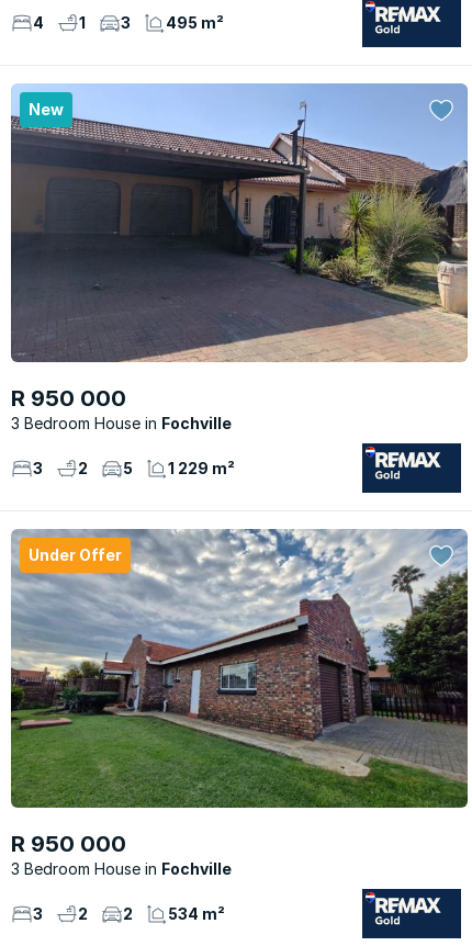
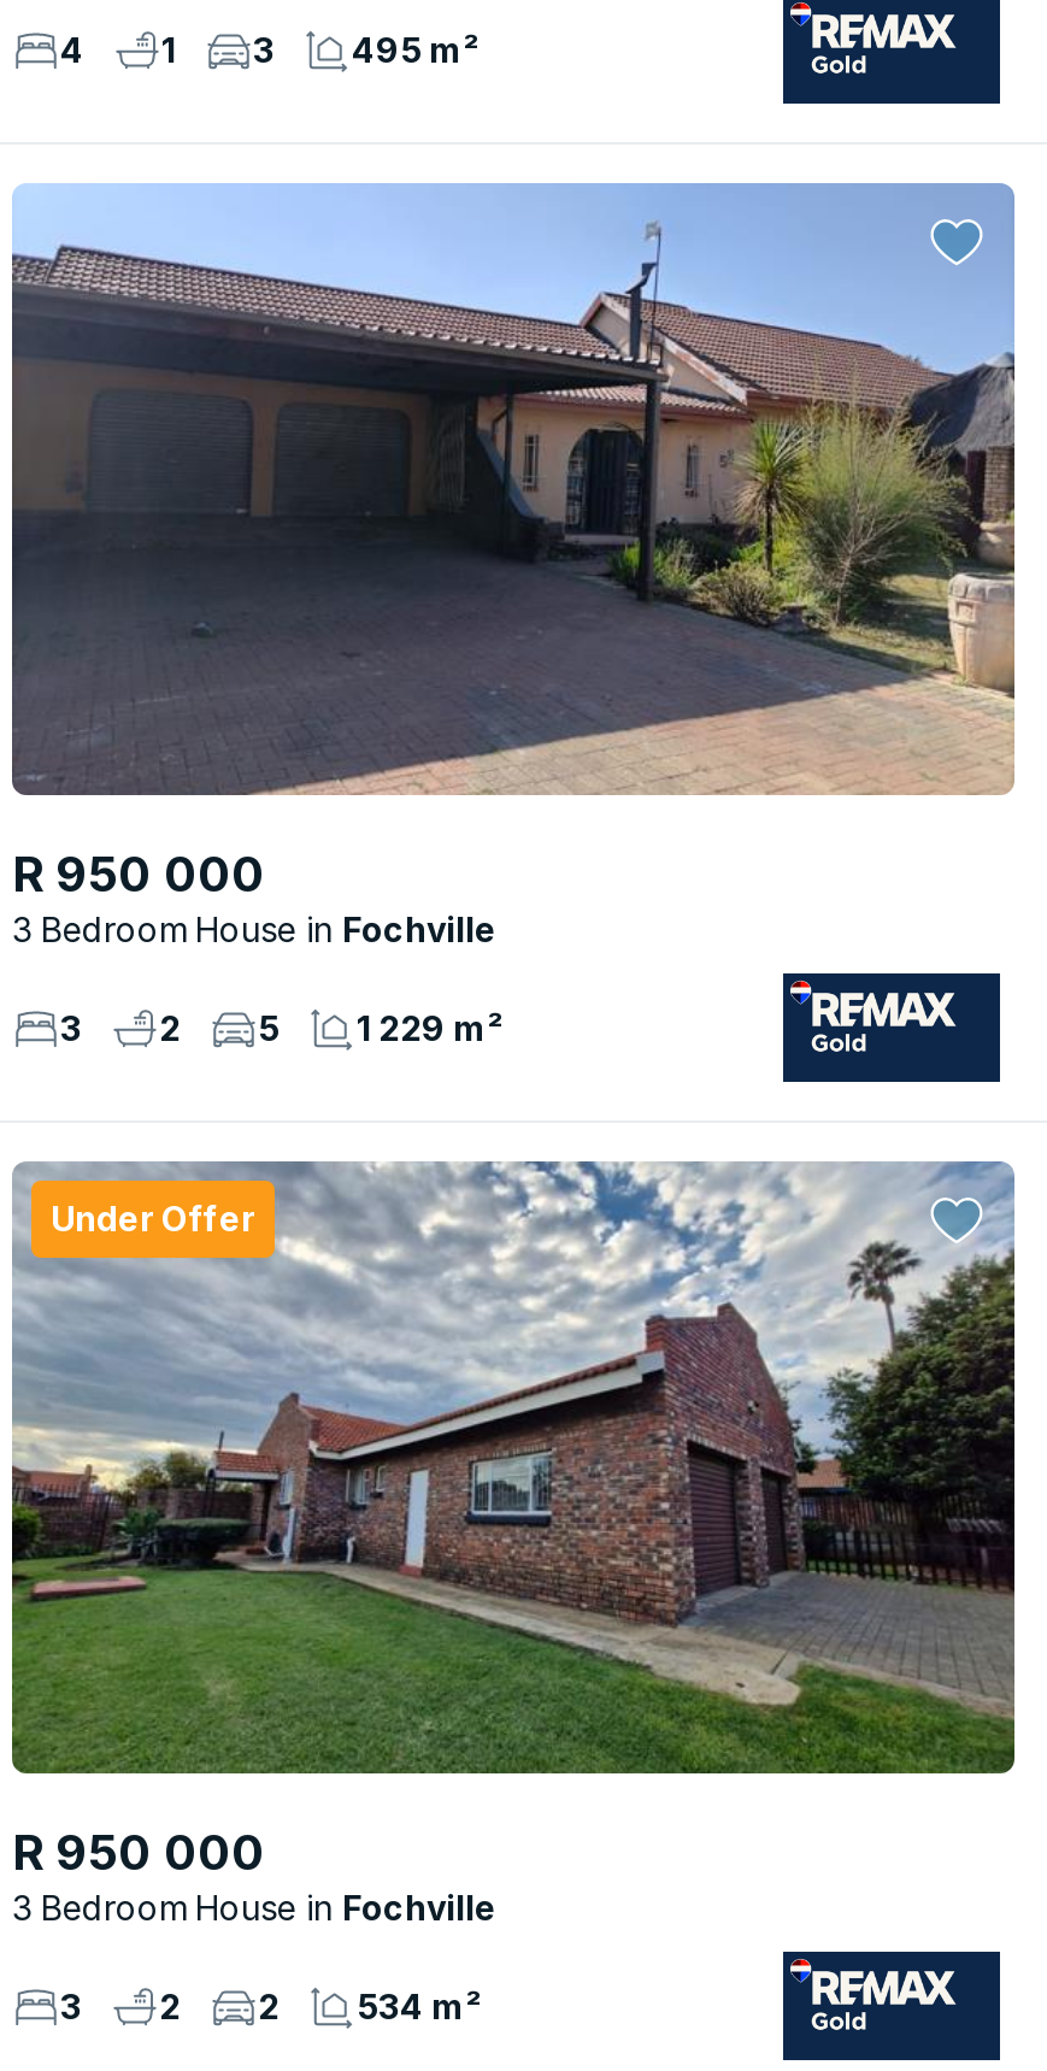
- New
